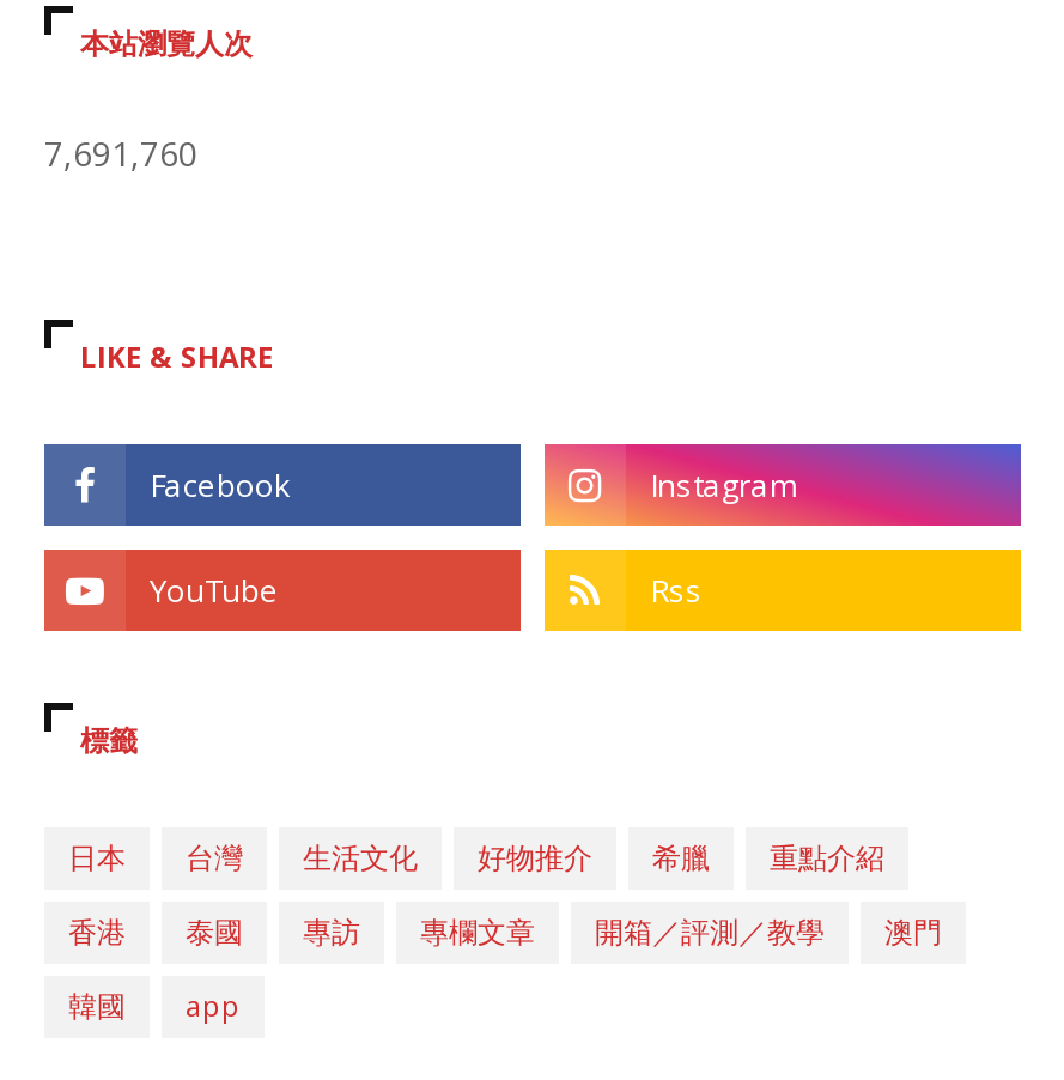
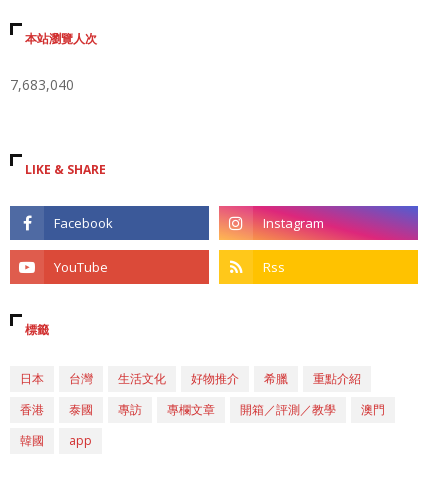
- 7,691,760
+ 7,683,040
